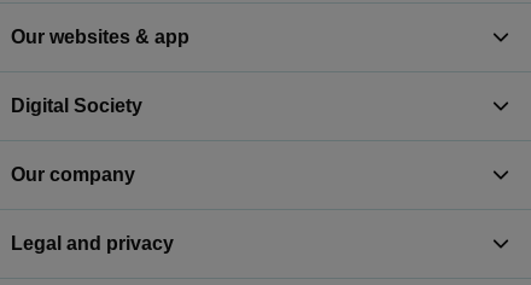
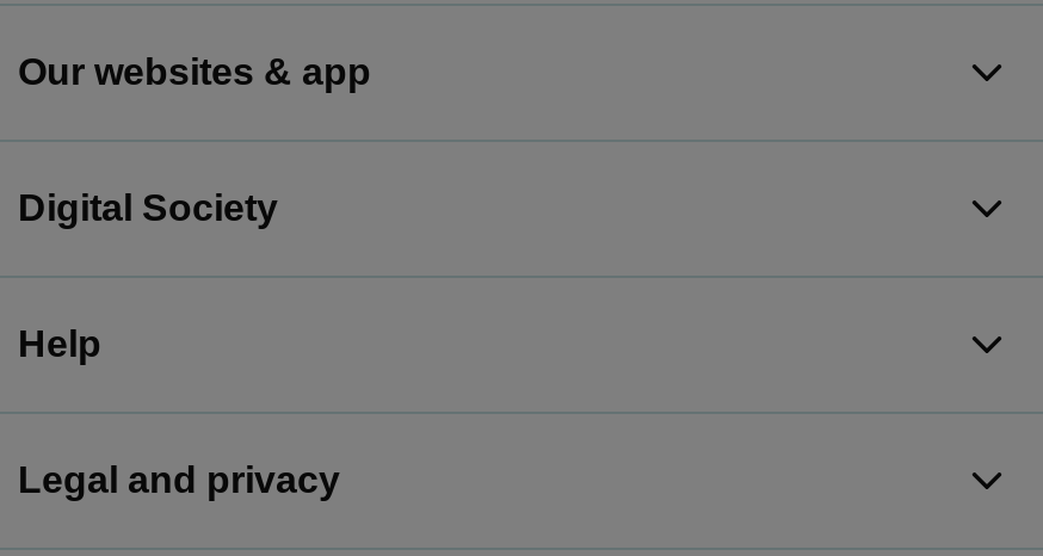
- Our company
+ Help
